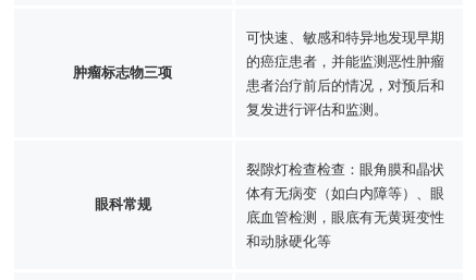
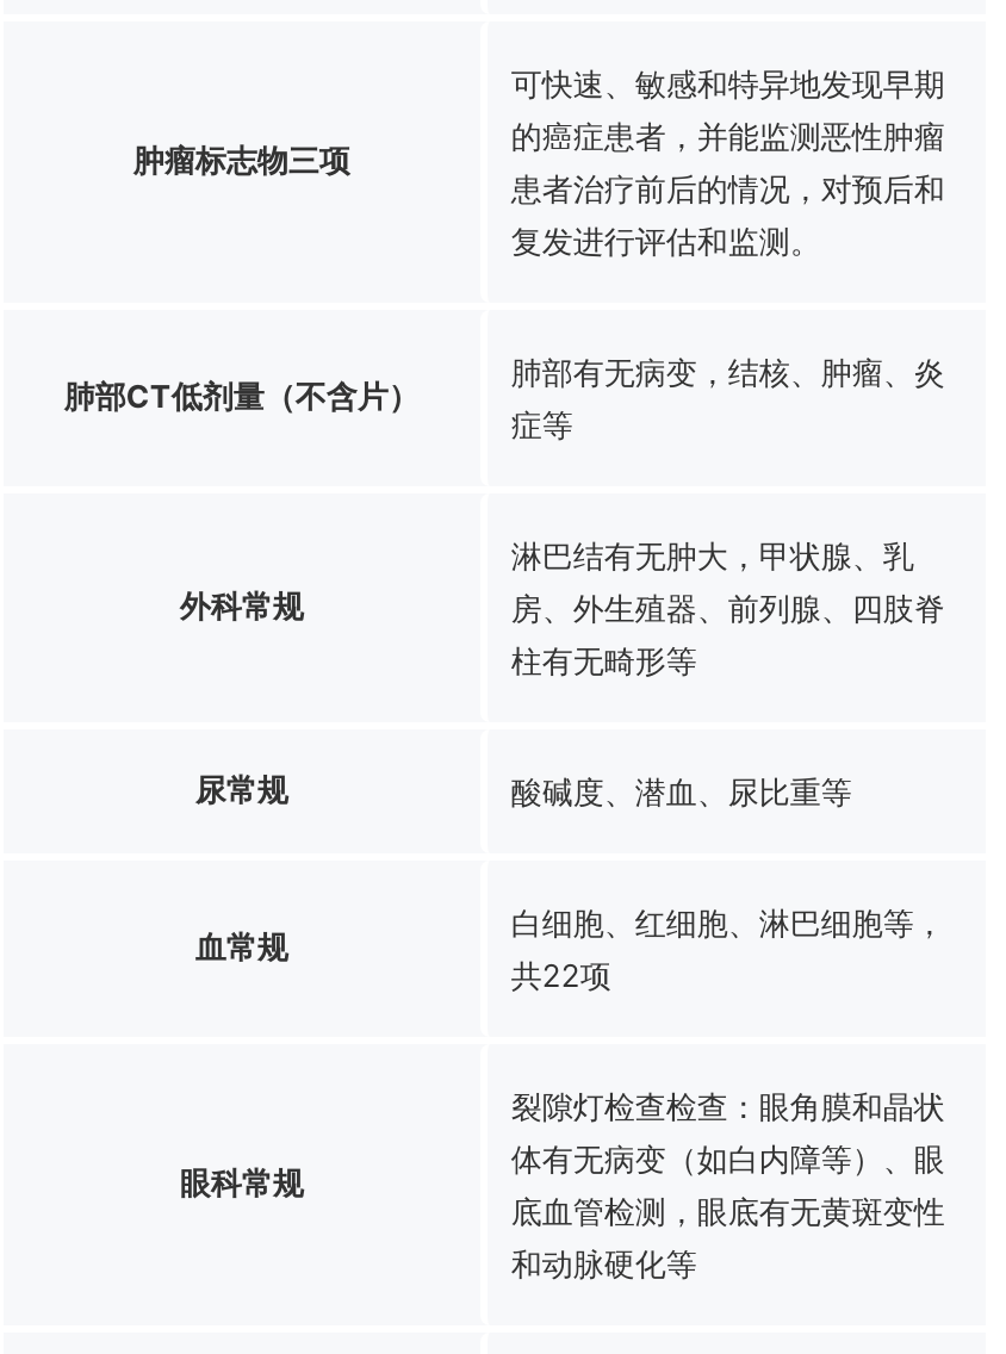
+ 肺部CT低剂量（不含片）

+ 外科常规

+ 淋巴结有无肿大，甲状腺、乳
+ 房、外生殖器、前列腺、四肢脊
+ 柱有无畸形等
+ 尿常规
+ 酸碱度、潜血、尿比重等

+ 血常规

+ 肺部有无病变，结核、肿瘤、炎
+ 症等

+ 白细胞、红细胞、淋巴细胞等，
+ 共22项
